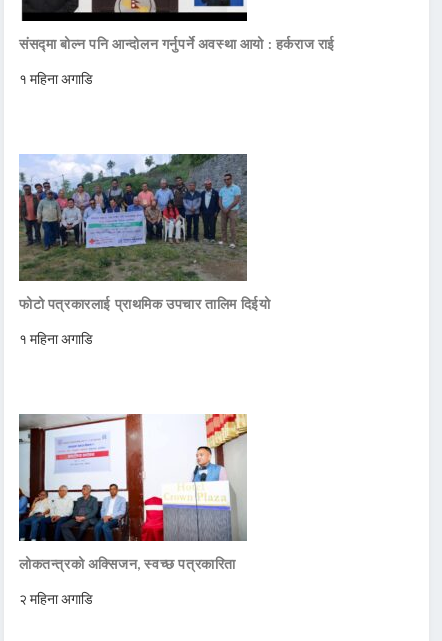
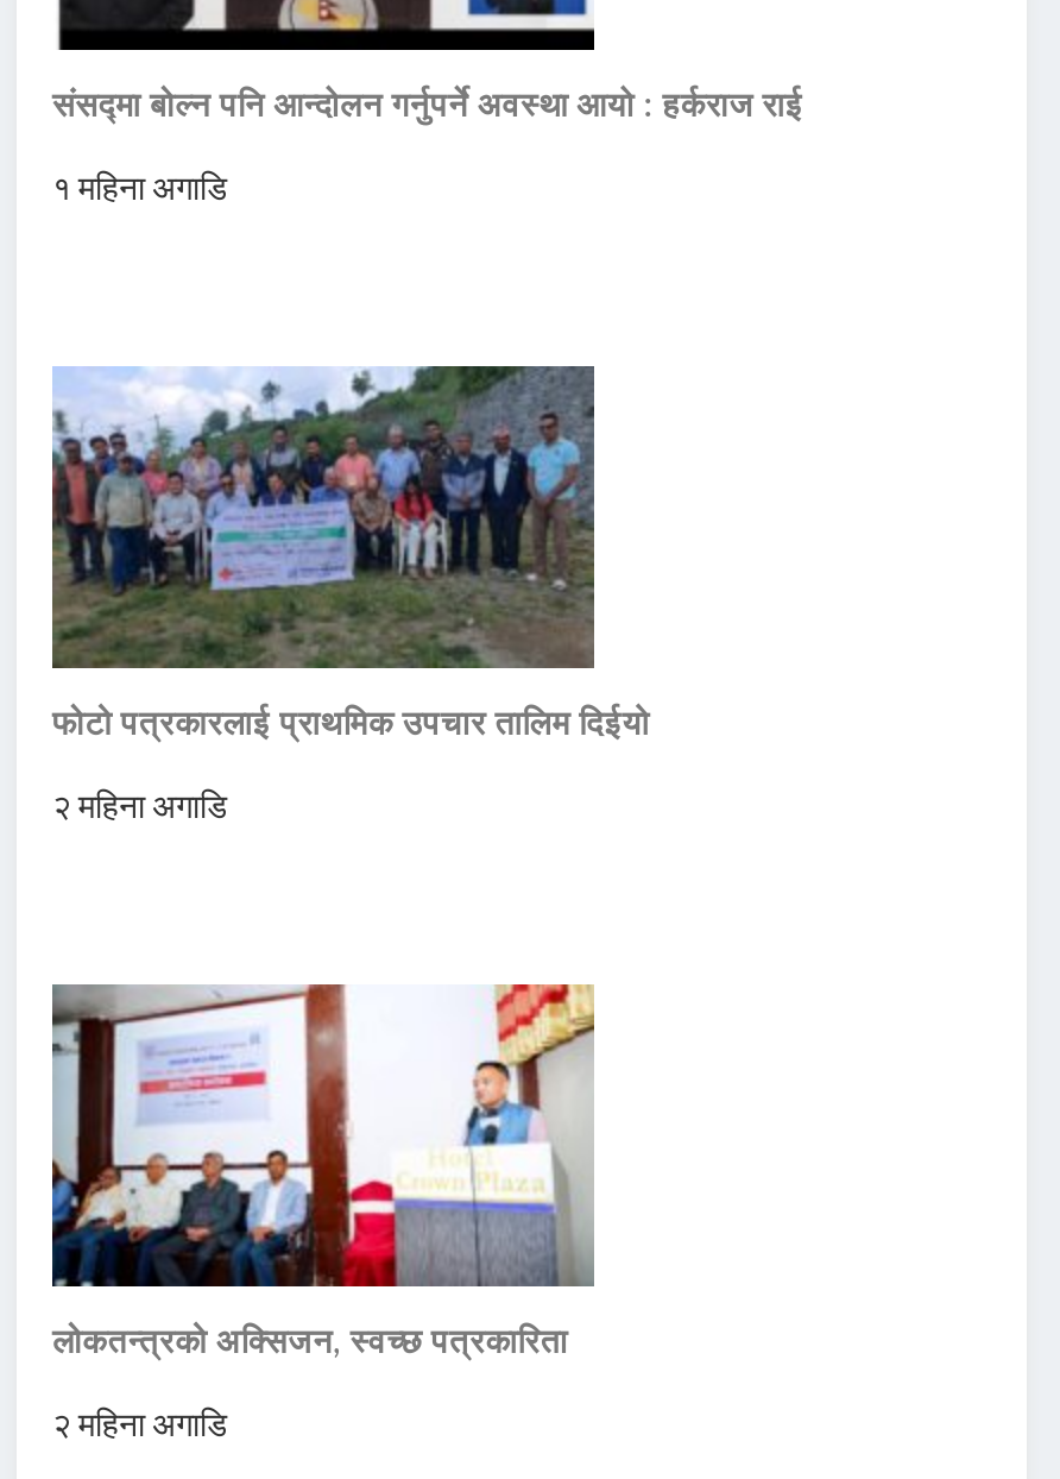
- १ महिना अगाडि
+ २ महिना अगाडि
